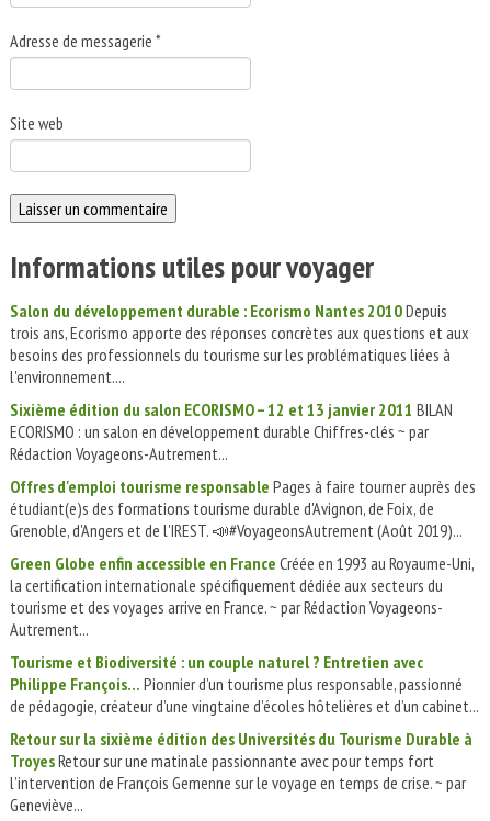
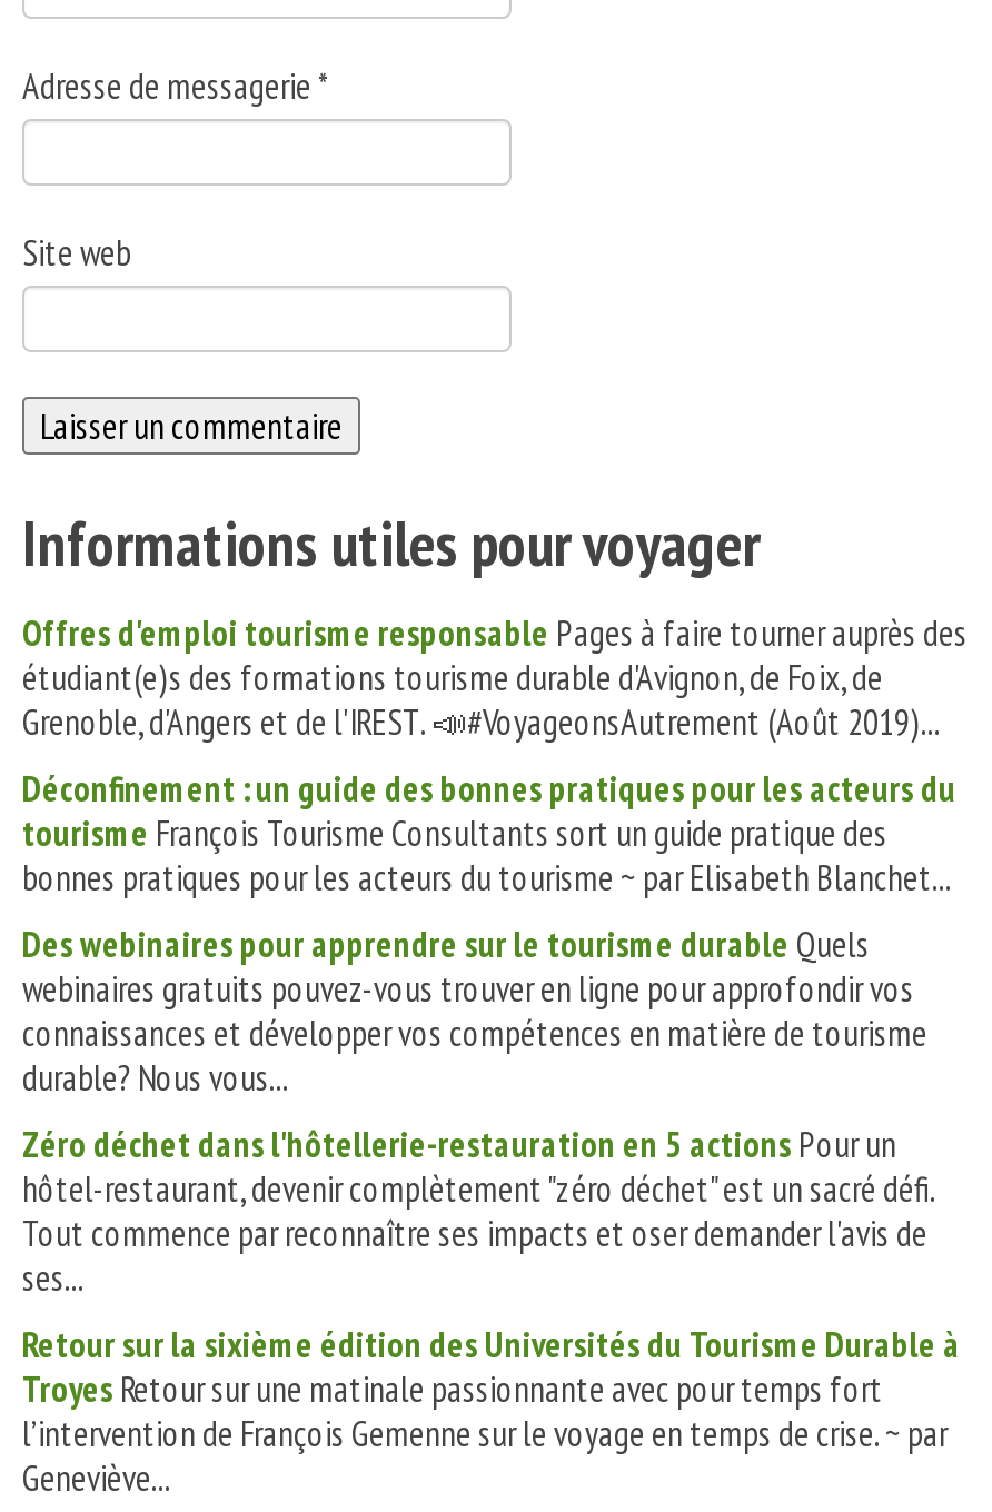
- Salon du développement durable : Ecorismo Nantes 2010 Depuis
- trois ans, Ecorismo apporte des réponses concrètes aux questions et aux
- besoins des professionnels du tourisme sur les problématiques liées à
- l'environnement....
- Sixième édition du salon ECORISMO – 12 et 13 janvier 2011 BILAN
- ECORISMO : un salon en développement durable Chiffres-clés ~ par
- Rédaction Voyageons-Autrement...

moved up: Offres d'emploi tourisme responsable Pages à faire tourner auprès des | étudiant(e)s des formations tourisme durable d'Avignon, de Foix, de

- Green Globe enfin accessible en France Créée en 1993 au Royaume-Uni,
- la certification internationale spécifiquement dédiée aux secteurs du
- tourisme et des voyages arrive en France. ~ par Rédaction Voyageons-
- Autrement...
- Tourisme et Biodiversité : un couple naturel ? Entretien avec
- Philippe François… Pionnier d’un tourisme plus responsable, passionné
- de pédagogie, créateur d’une vingtaine d’écoles hôtelières et d’un cabinet...
+ Déconfinement : un guide des bonnes pratiques pour les acteurs du
+ tourisme François Tourisme Consultants sort un guide pratique des
+ bonnes pratiques pour les acteurs du tourisme ~ par Elisabeth Blanchet...
+ Des webinaires pour apprendre sur le tourisme durable Quels
+ webinaires gratuits pouvez-vous trouver en ligne pour approfondir vos
+ connaissances et développer vos compétences en matière de tourisme
+ durable? Nous vous...
+ Zéro déchet dans l'hôtellerie-restauration en 5 actions Pour un
+ hôtel-restaurant, devenir complètement "zéro déchet" est un sacré défi.
+ Tout commence par reconnaître ses impacts et oser demander l'avis de
+ ses...
